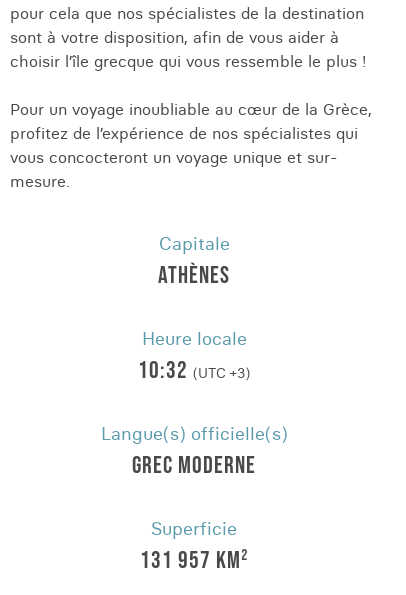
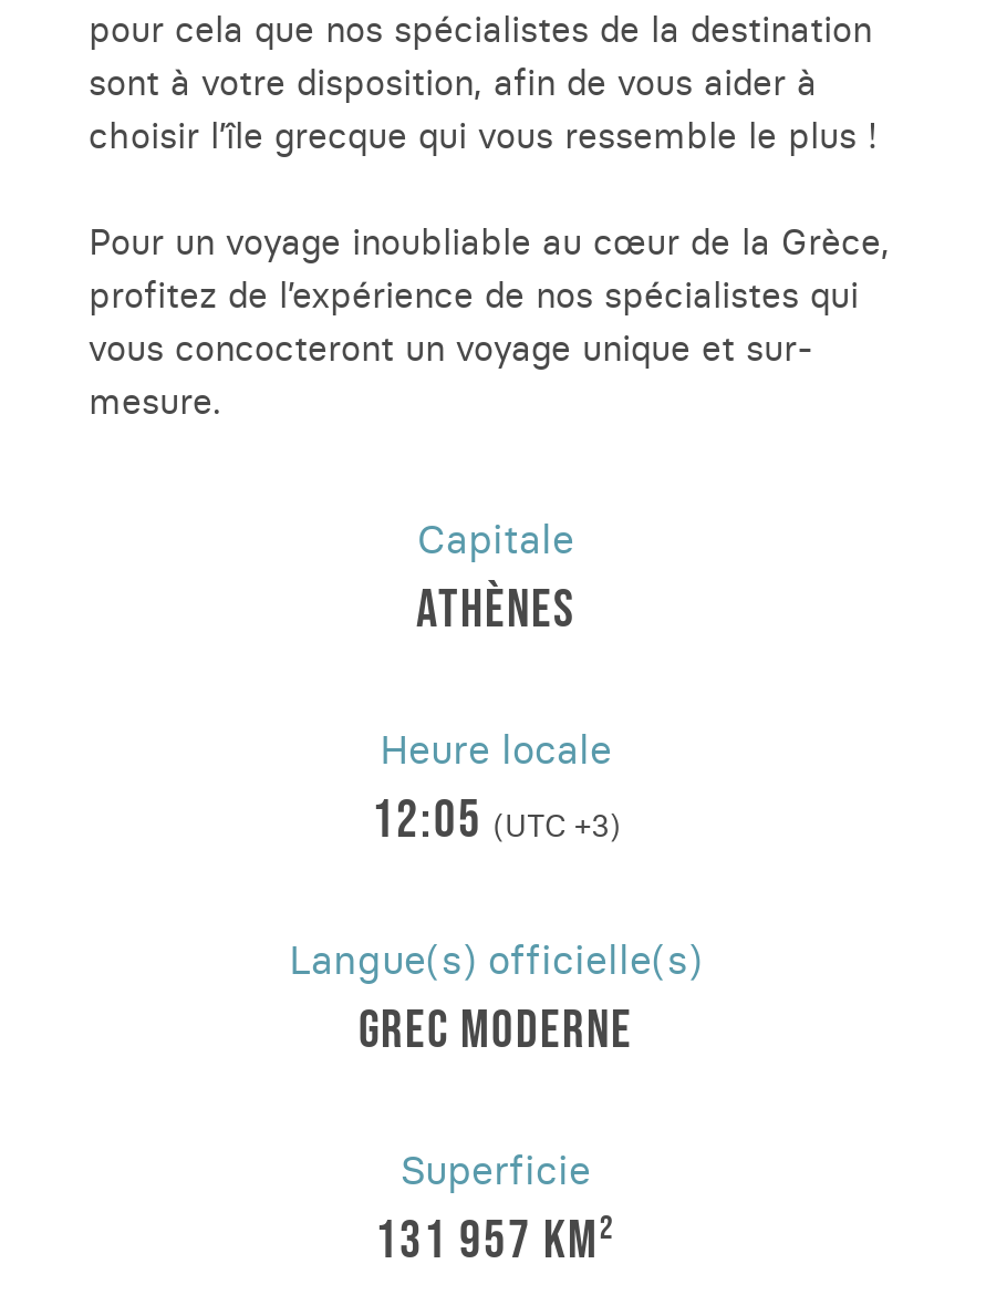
- 10:32 (UTC +3)
+ 12:05 (UTC +3)
